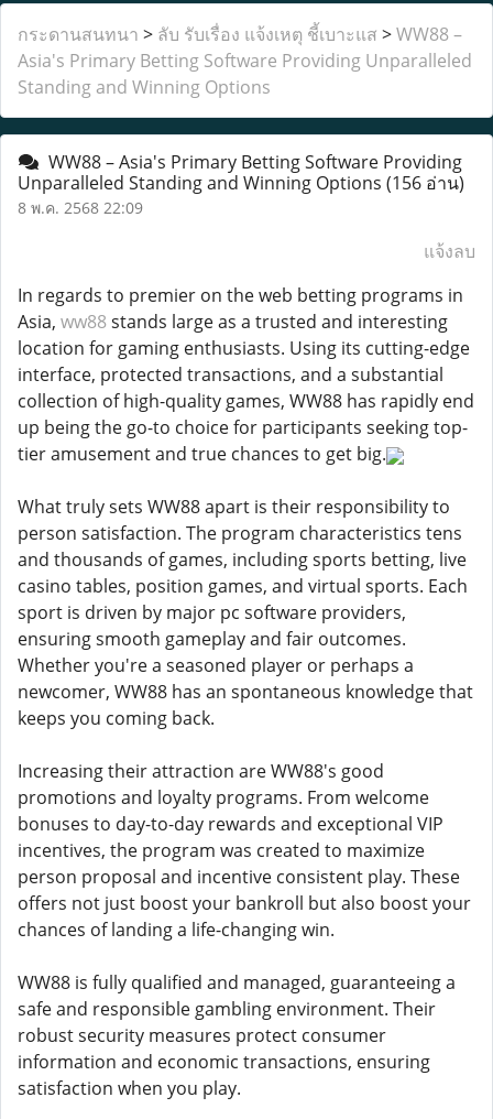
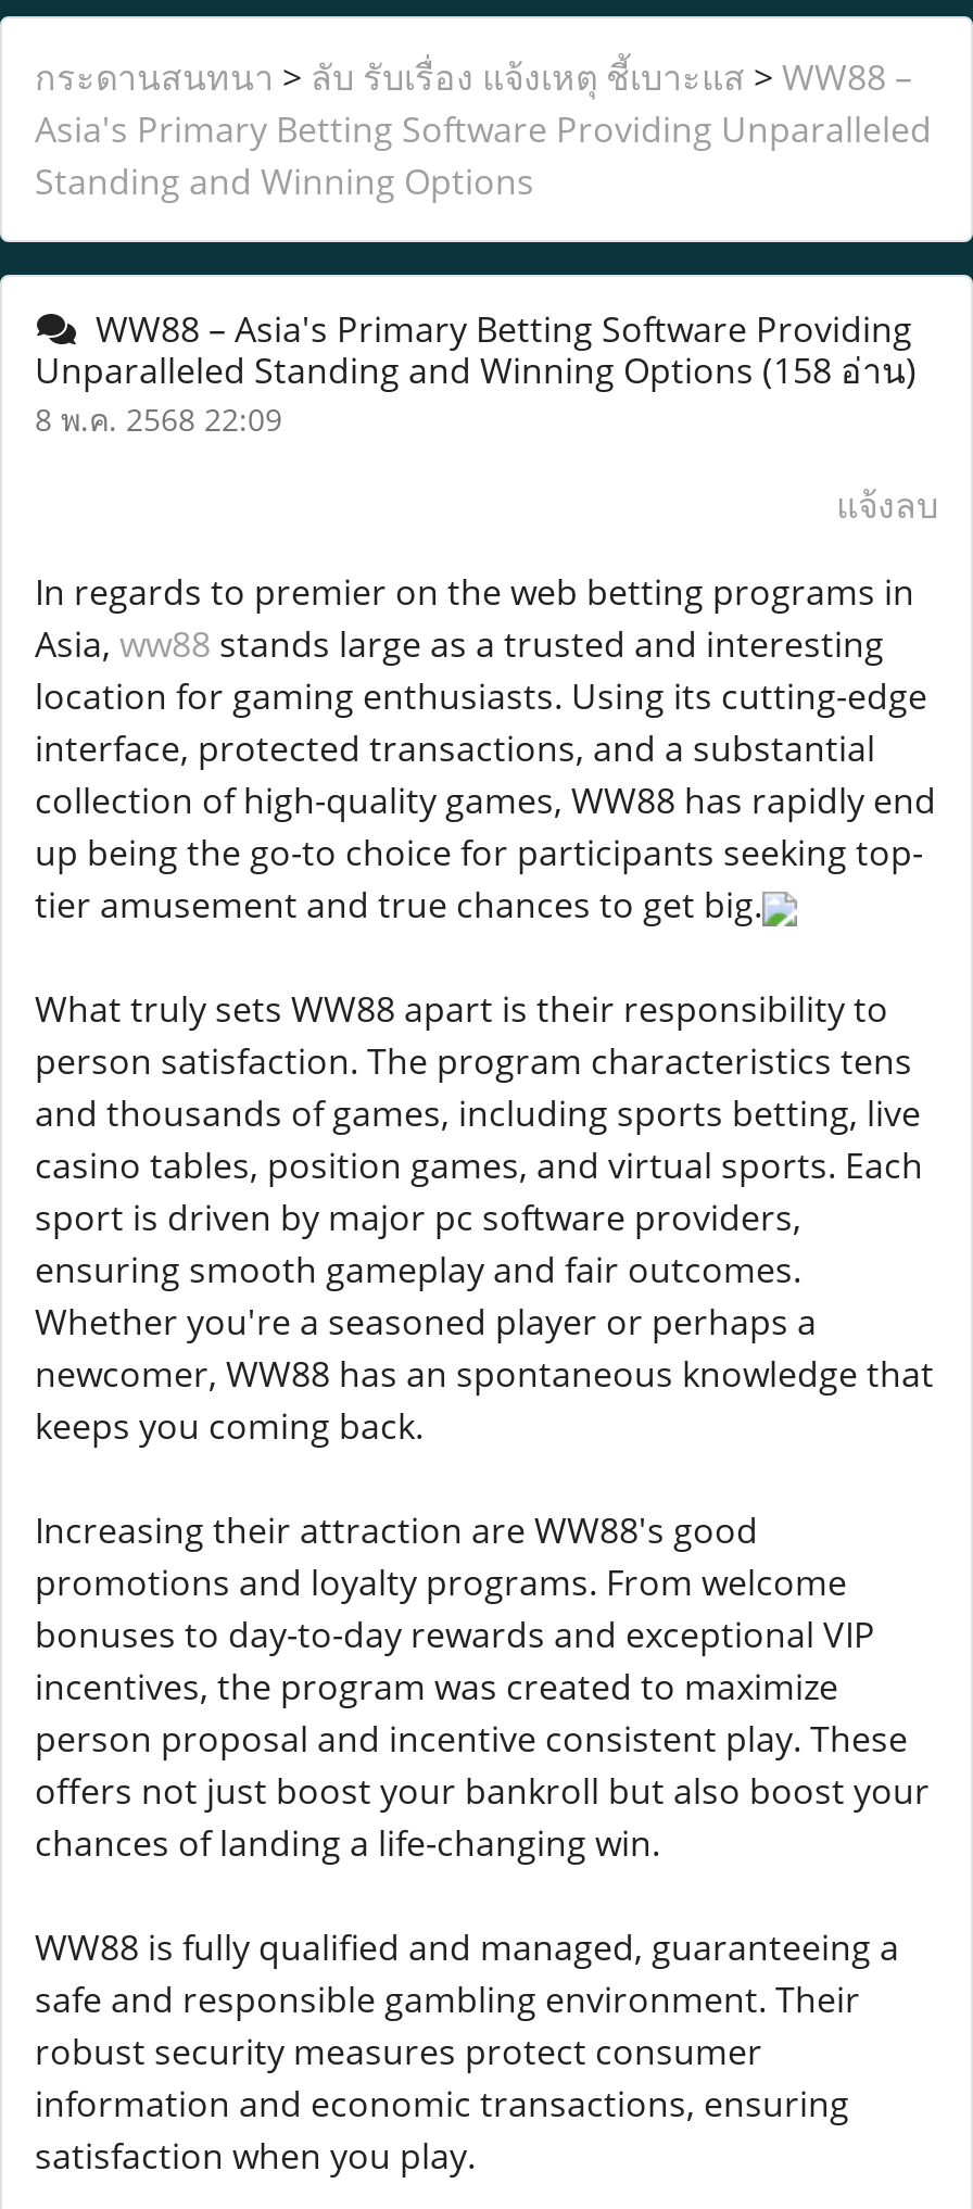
- Unparalleled Standing and Winning Options (156 อ่าน)
+ Unparalleled Standing and Winning Options (158 อ่าน)
